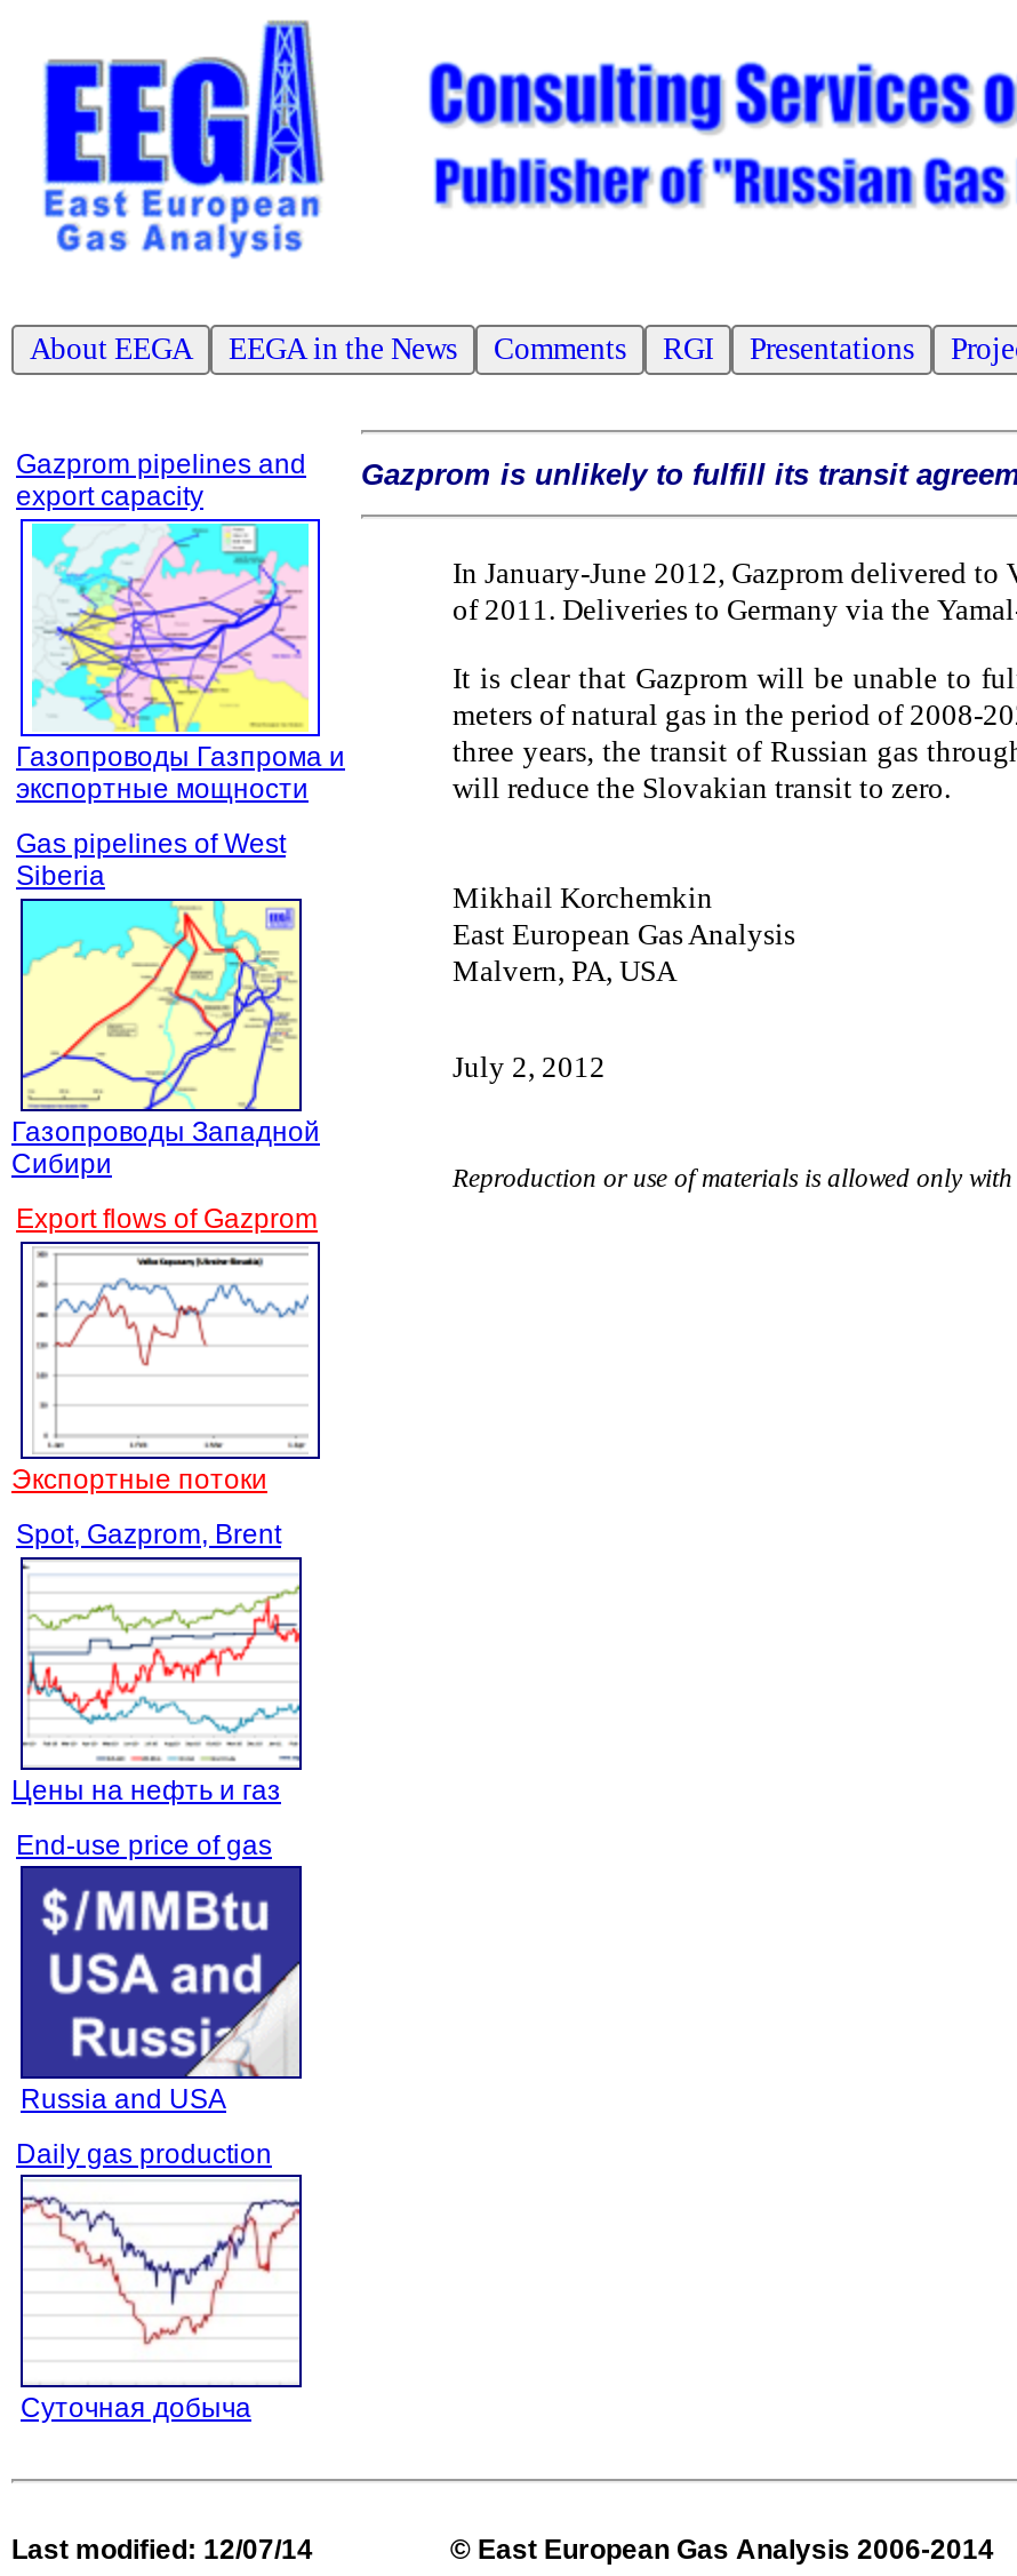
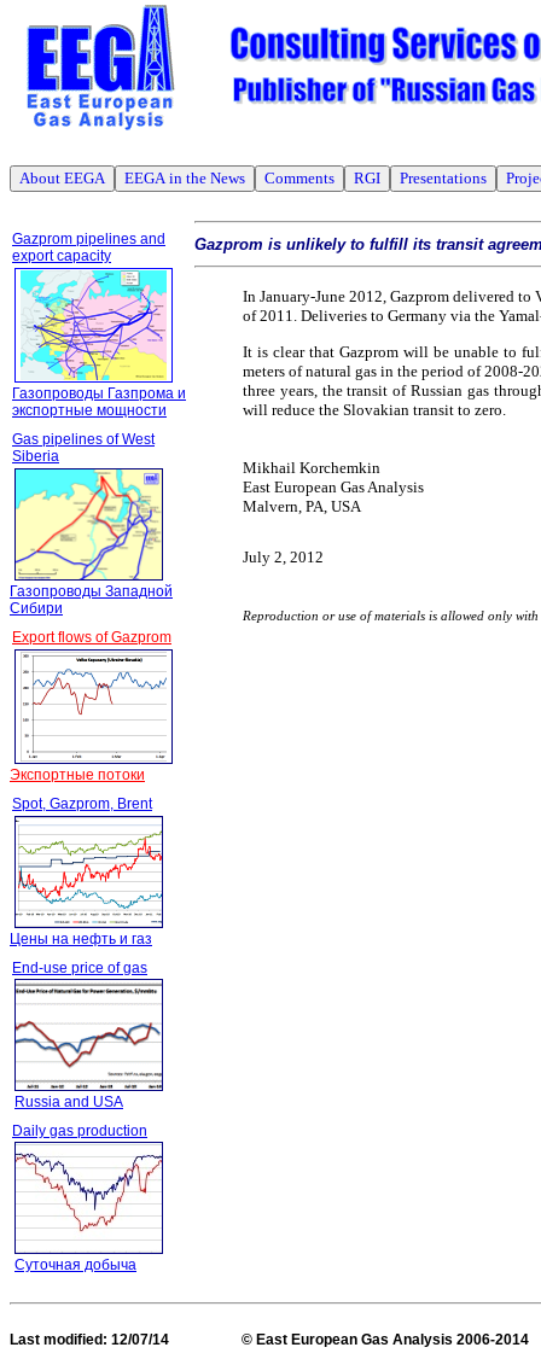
- [image]
+ [image]
